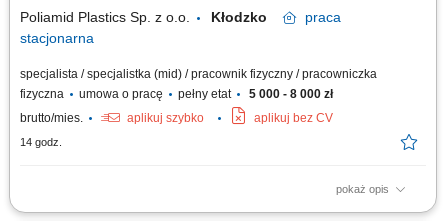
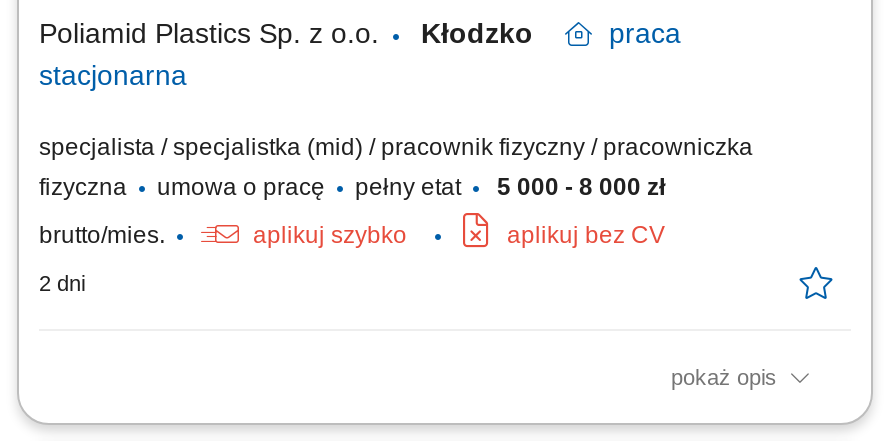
- 14 godz.
+ 2 dni
